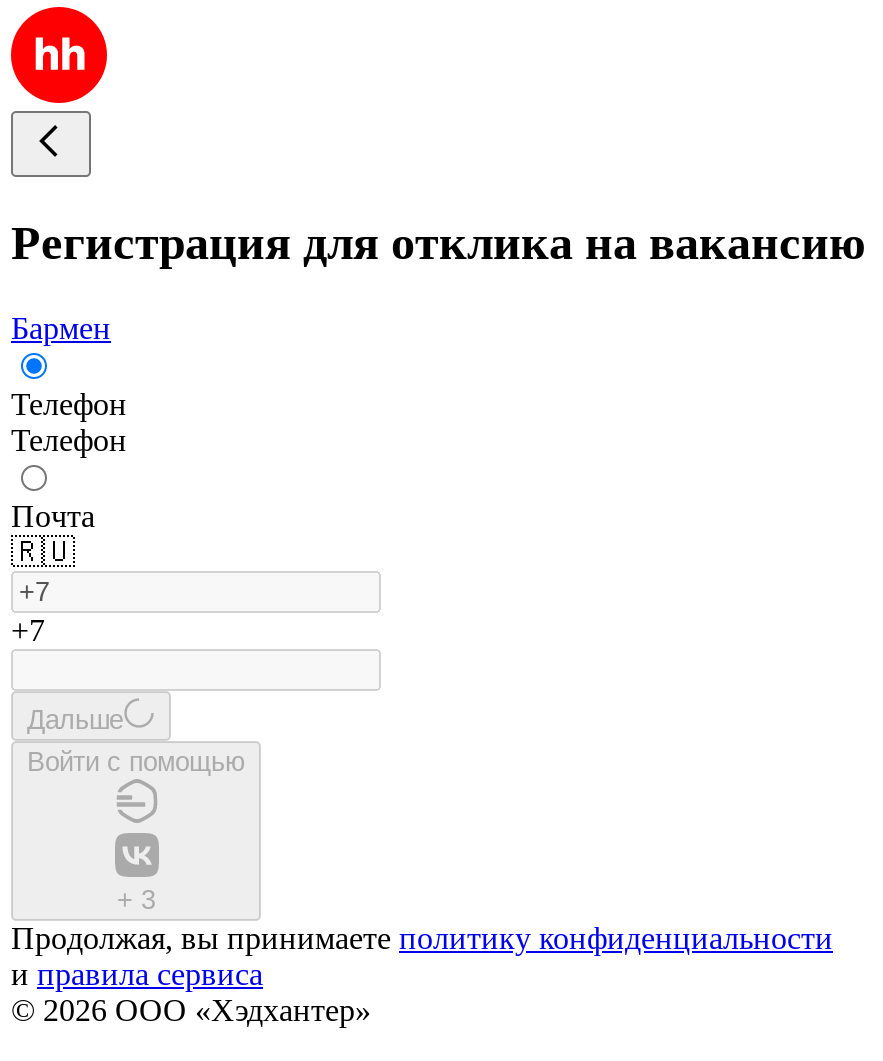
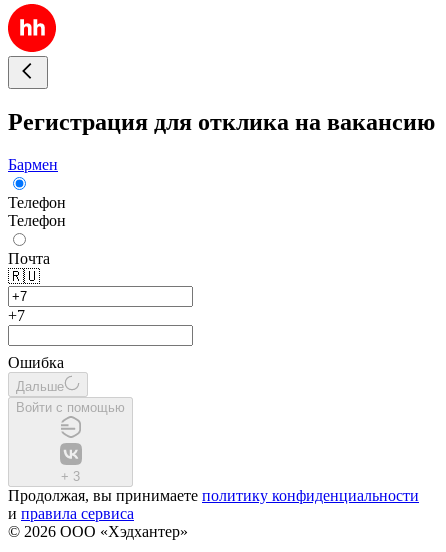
+ Ошибка
